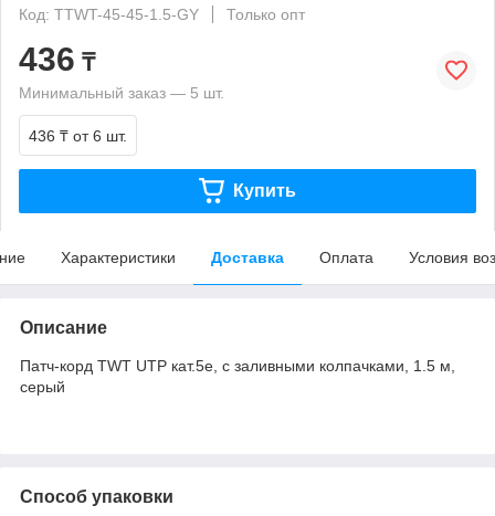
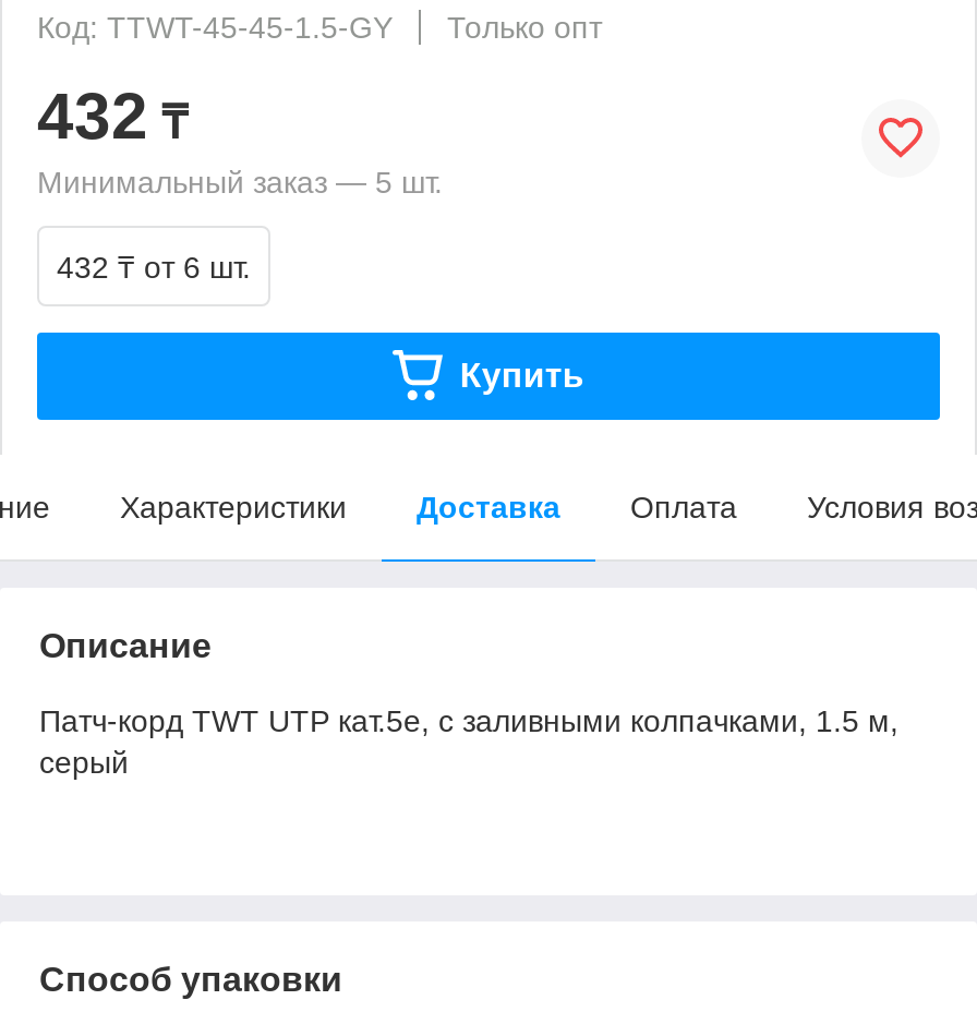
- 436 ₸
+ 432 ₸

- 436 ₸ от 6 шт.
+ 432 ₸ от 6 шт.
